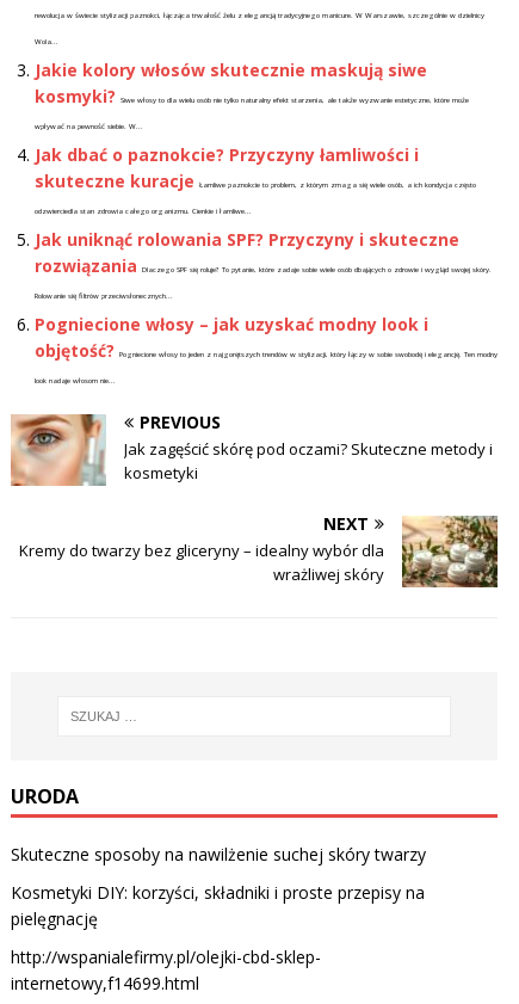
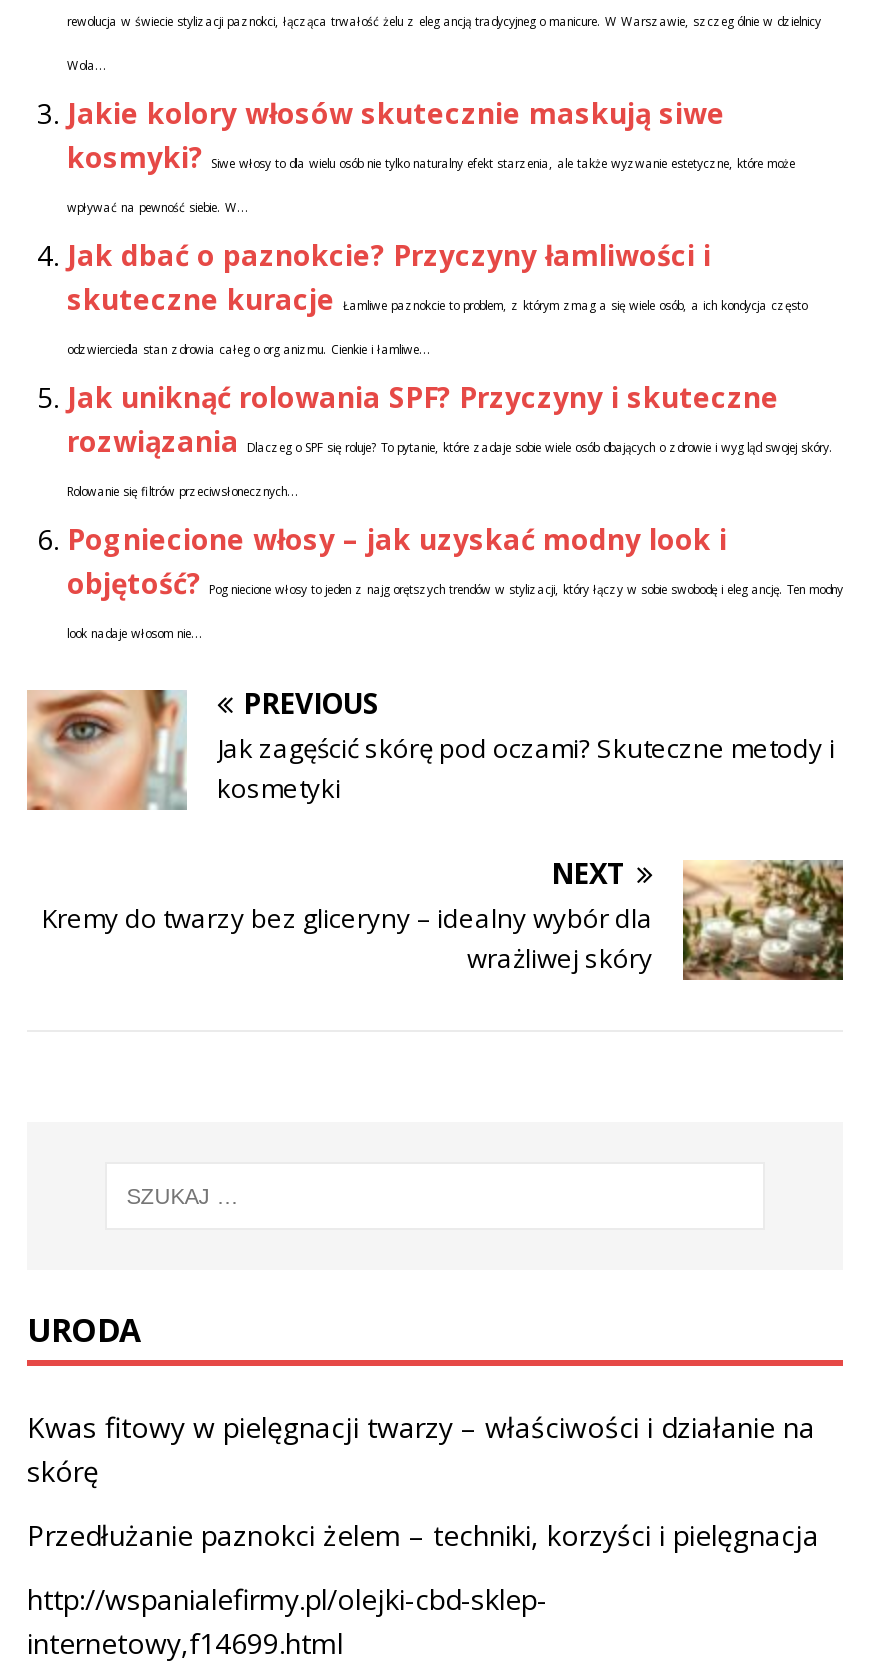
- Skuteczne sposoby na nawilżenie suchej skóry twarzy
+ Kwas fitowy w pielęgnacji twarzy – właściwości i działanie na
+ skórę

- Kosmetyki DIY: korzyści, składniki i proste przepisy na
- pielęgnację
+ Przedłużanie paznokci żelem – techniki, korzyści i pielęgnacja
